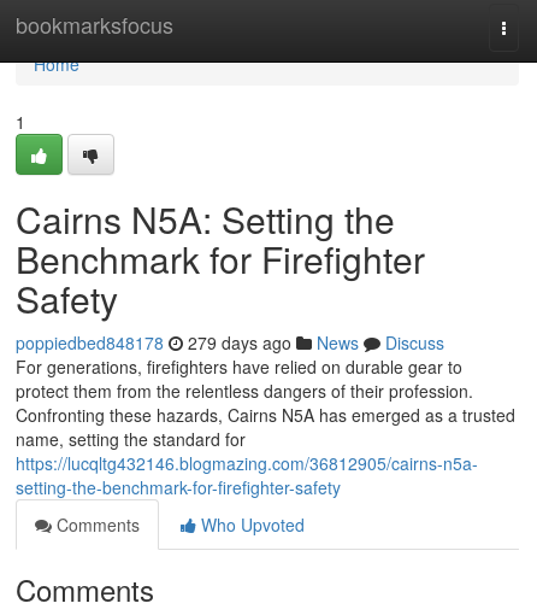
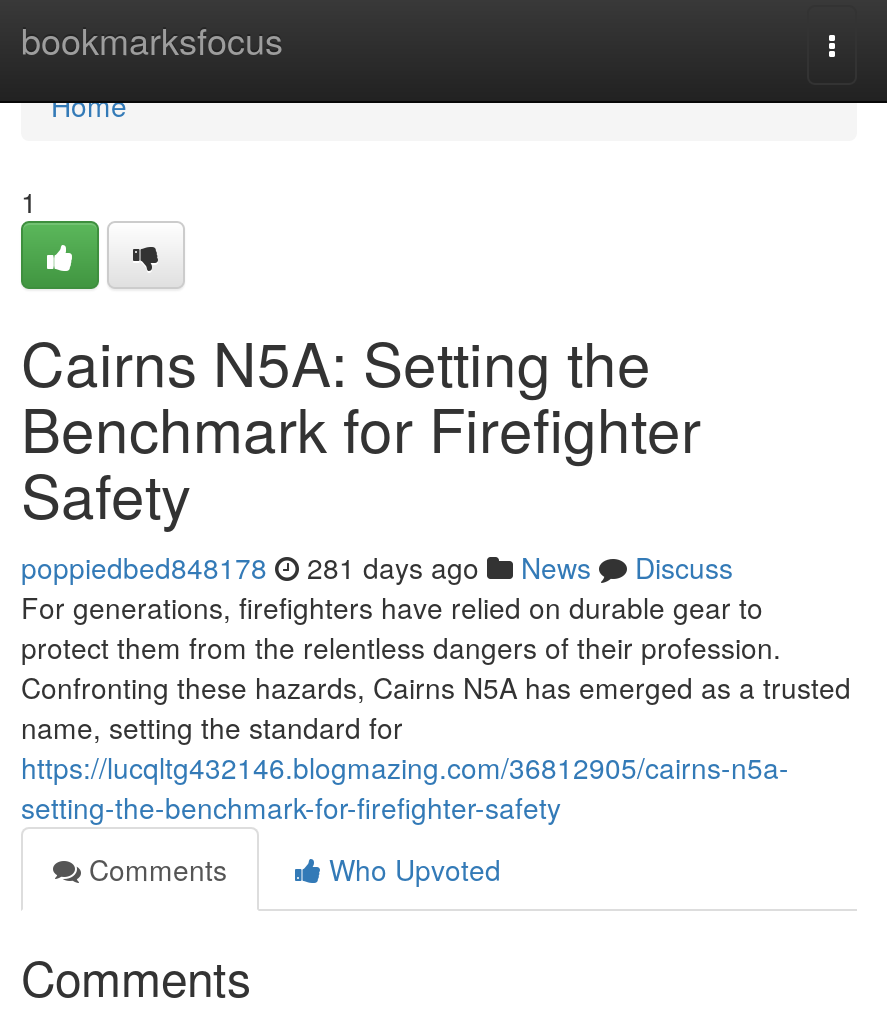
- poppiedbed848178 279 days ago News Discuss
+ poppiedbed848178 281 days ago News Discuss
